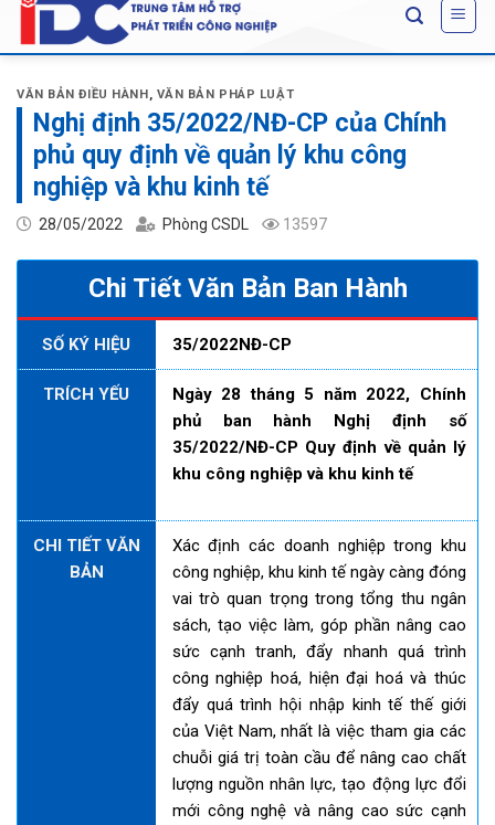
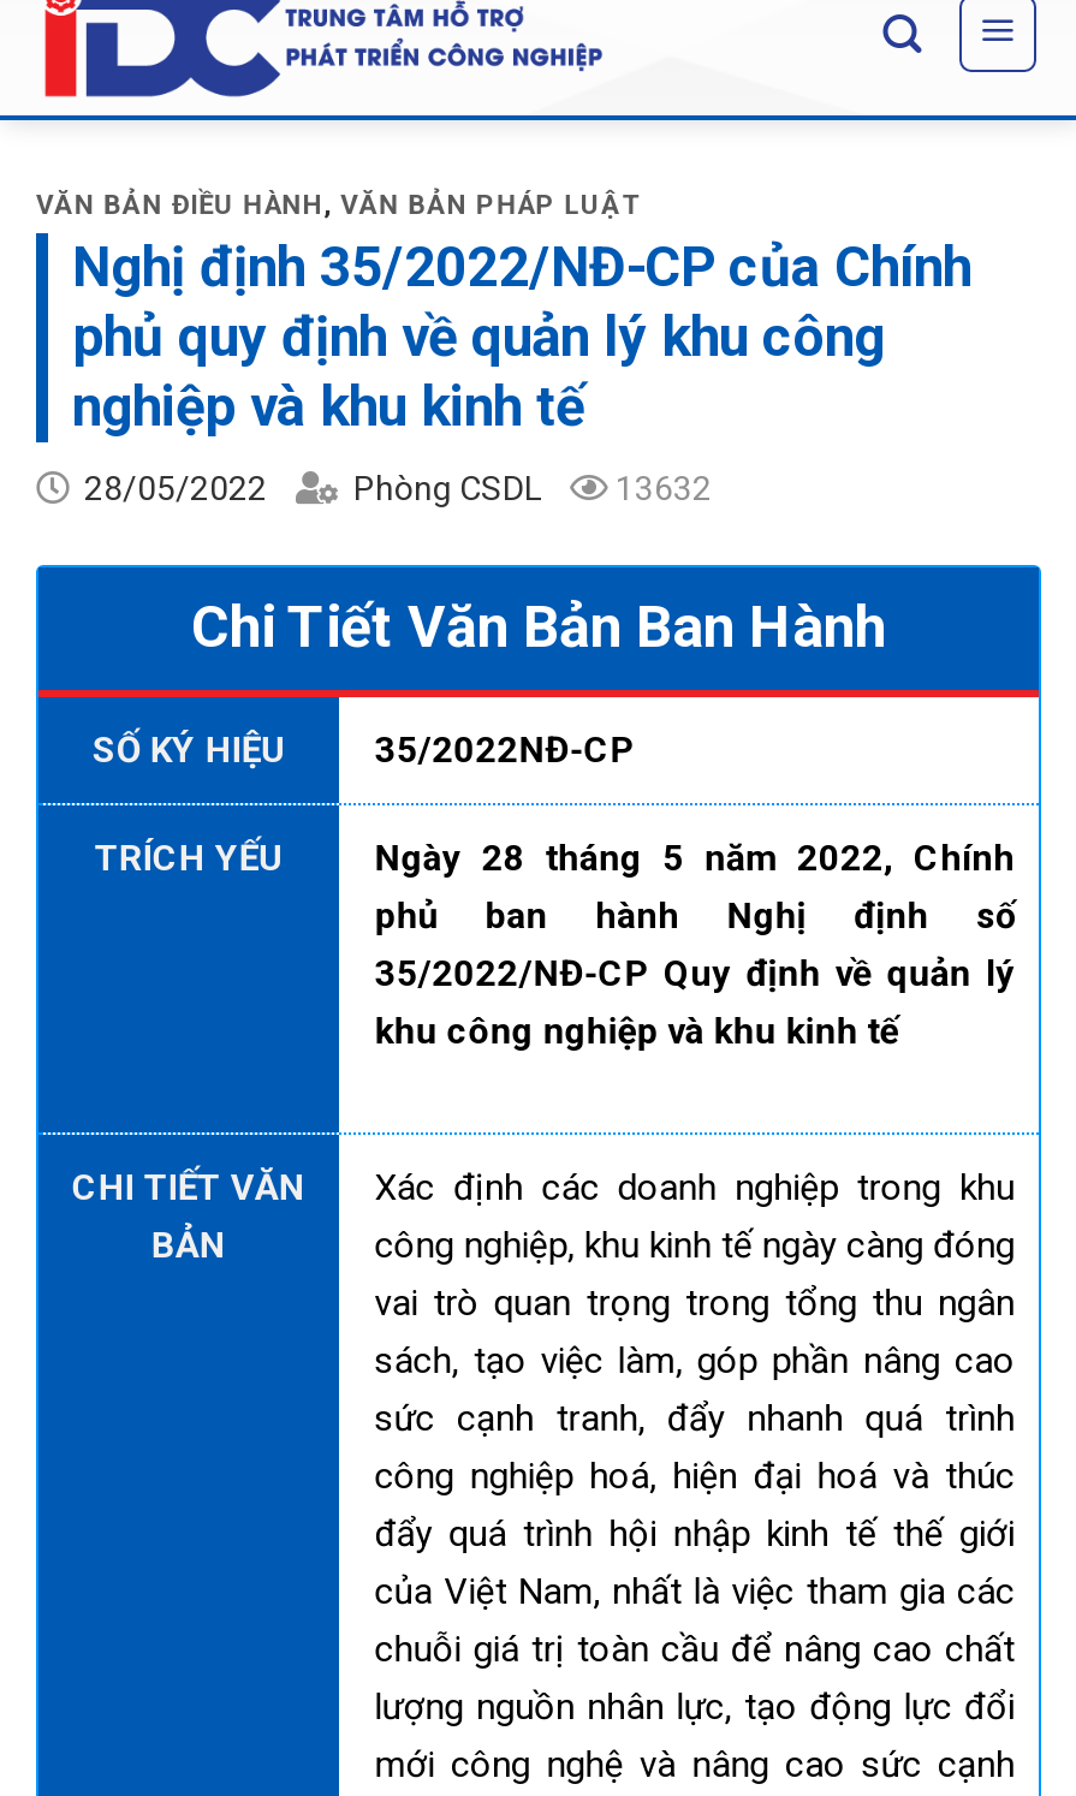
- Phòng CSDL 13597
+ Phòng CSDL 13632
